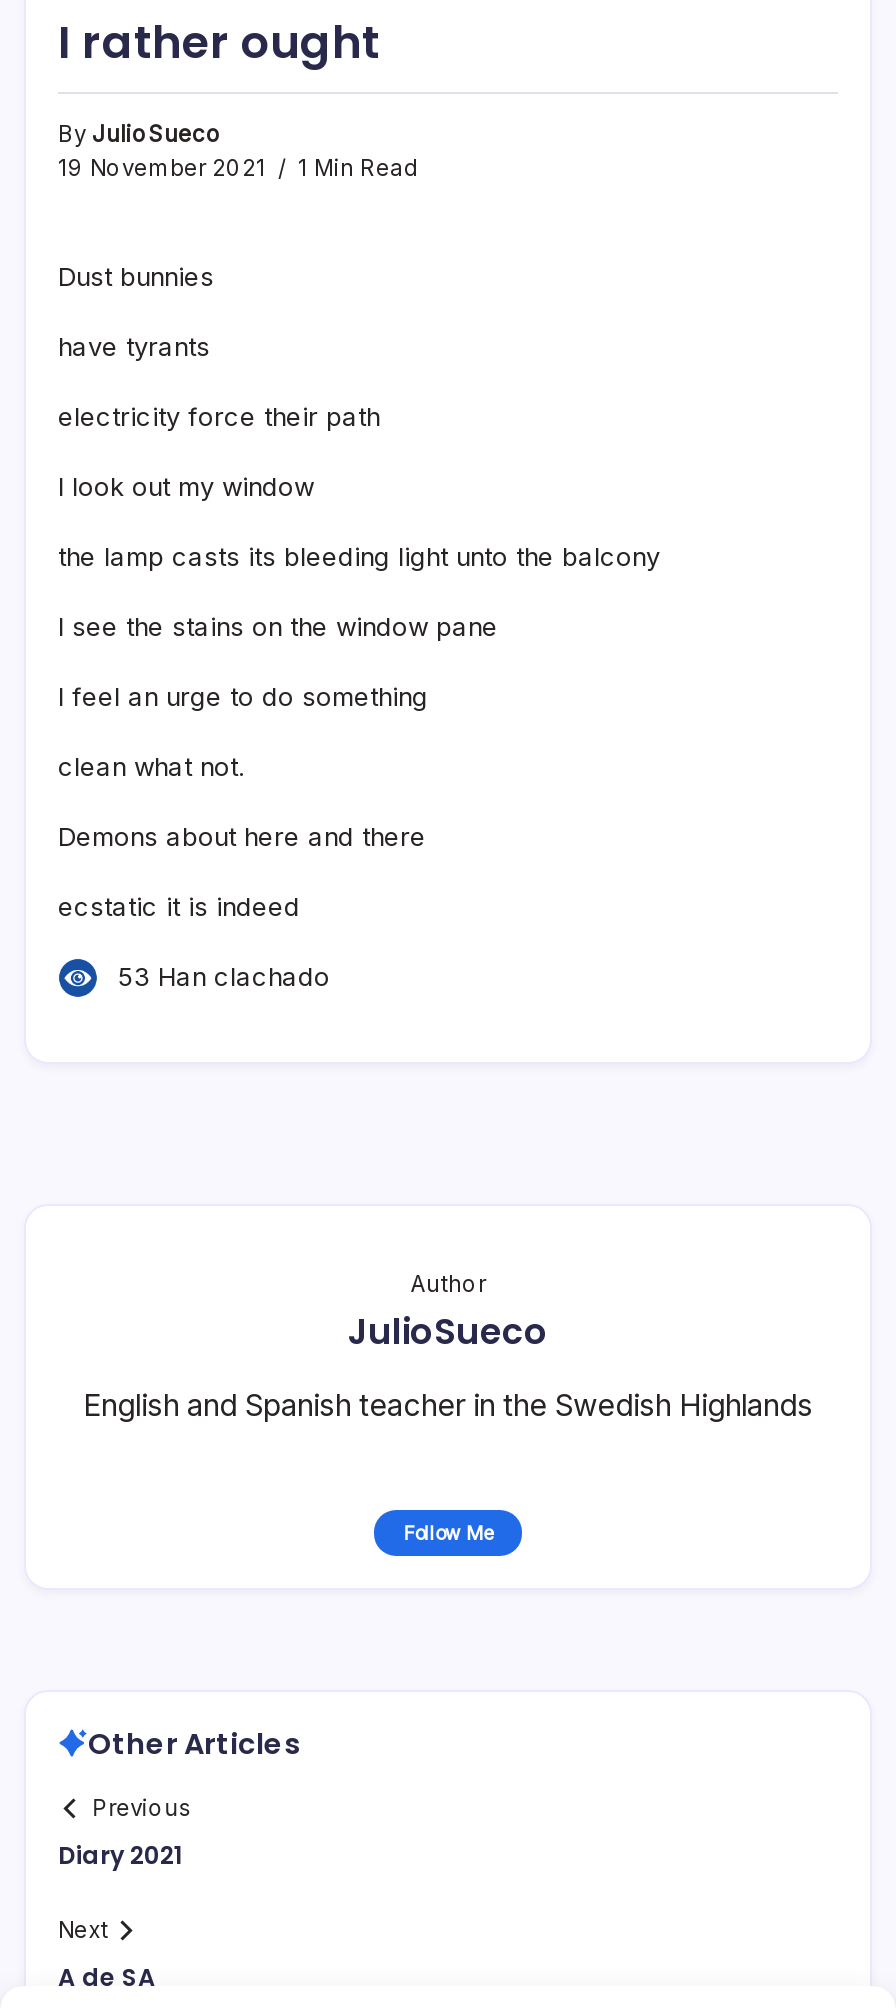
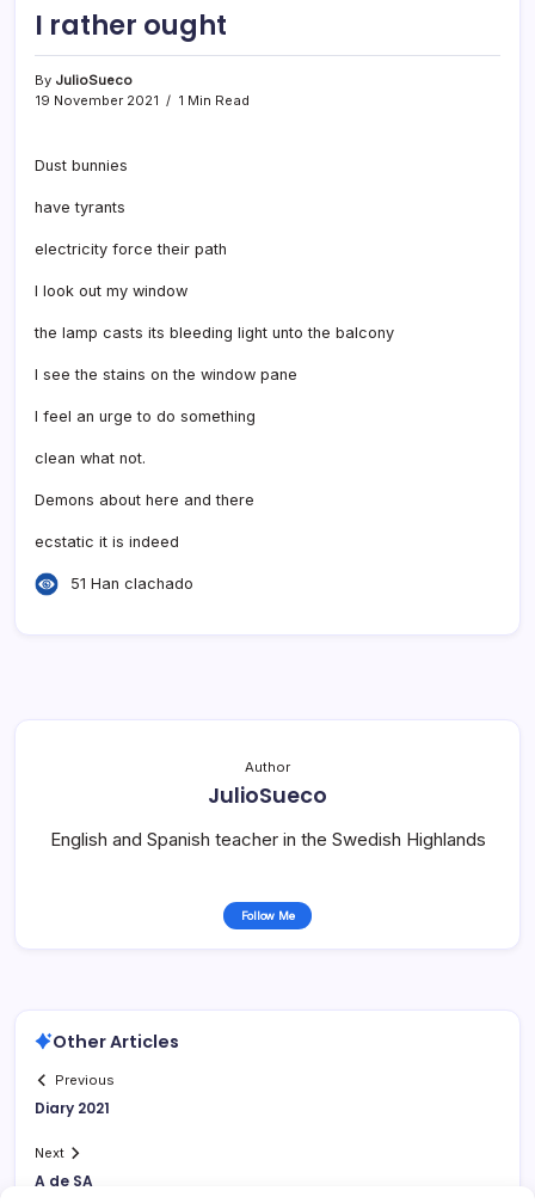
- 53 Han clachado
+ 51 Han clachado
